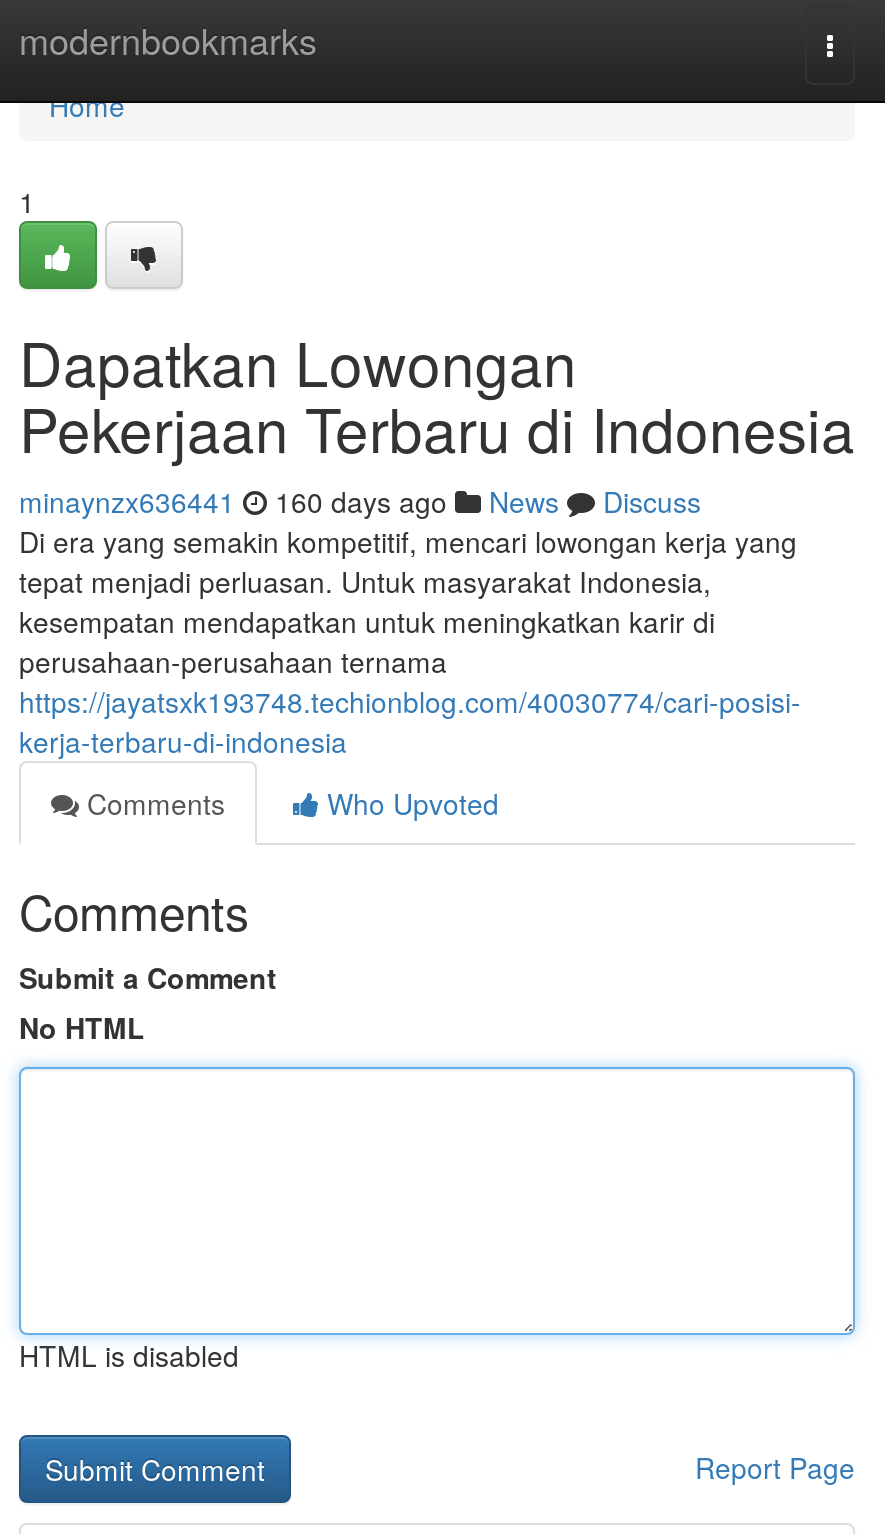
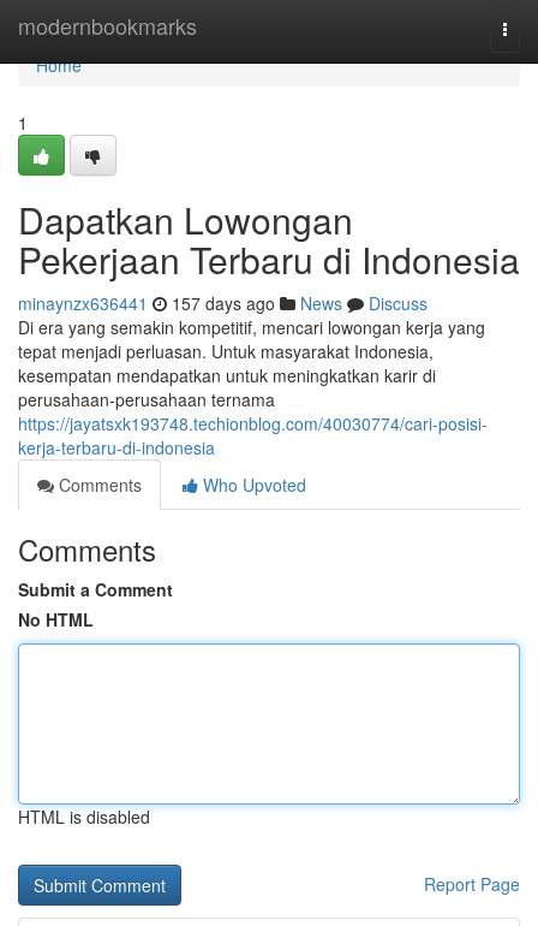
- minaynzx636441 160 days ago News Discuss
+ minaynzx636441 157 days ago News Discuss
